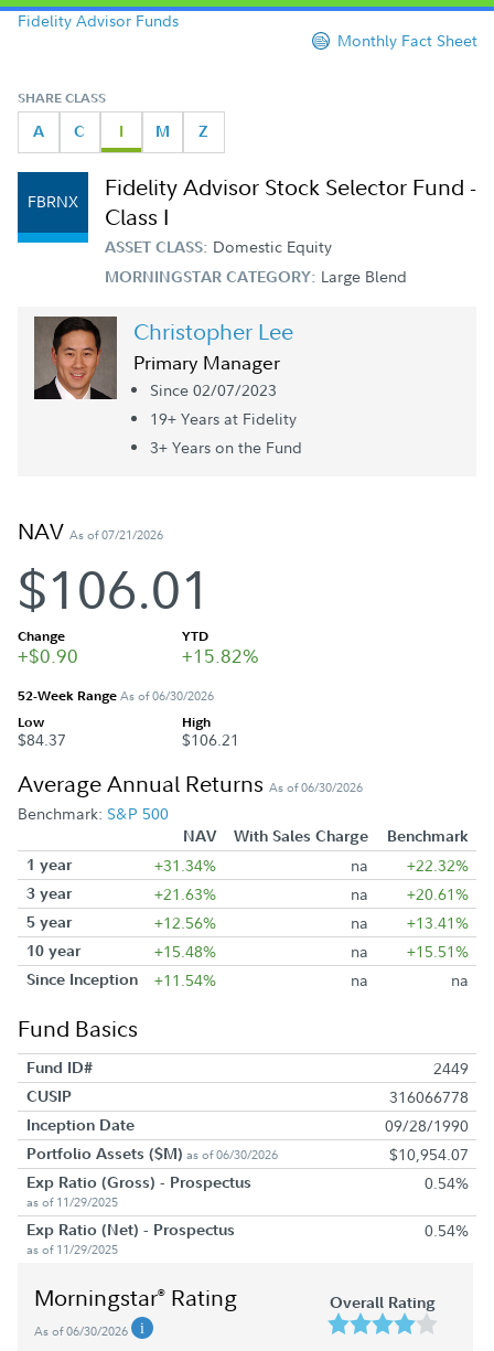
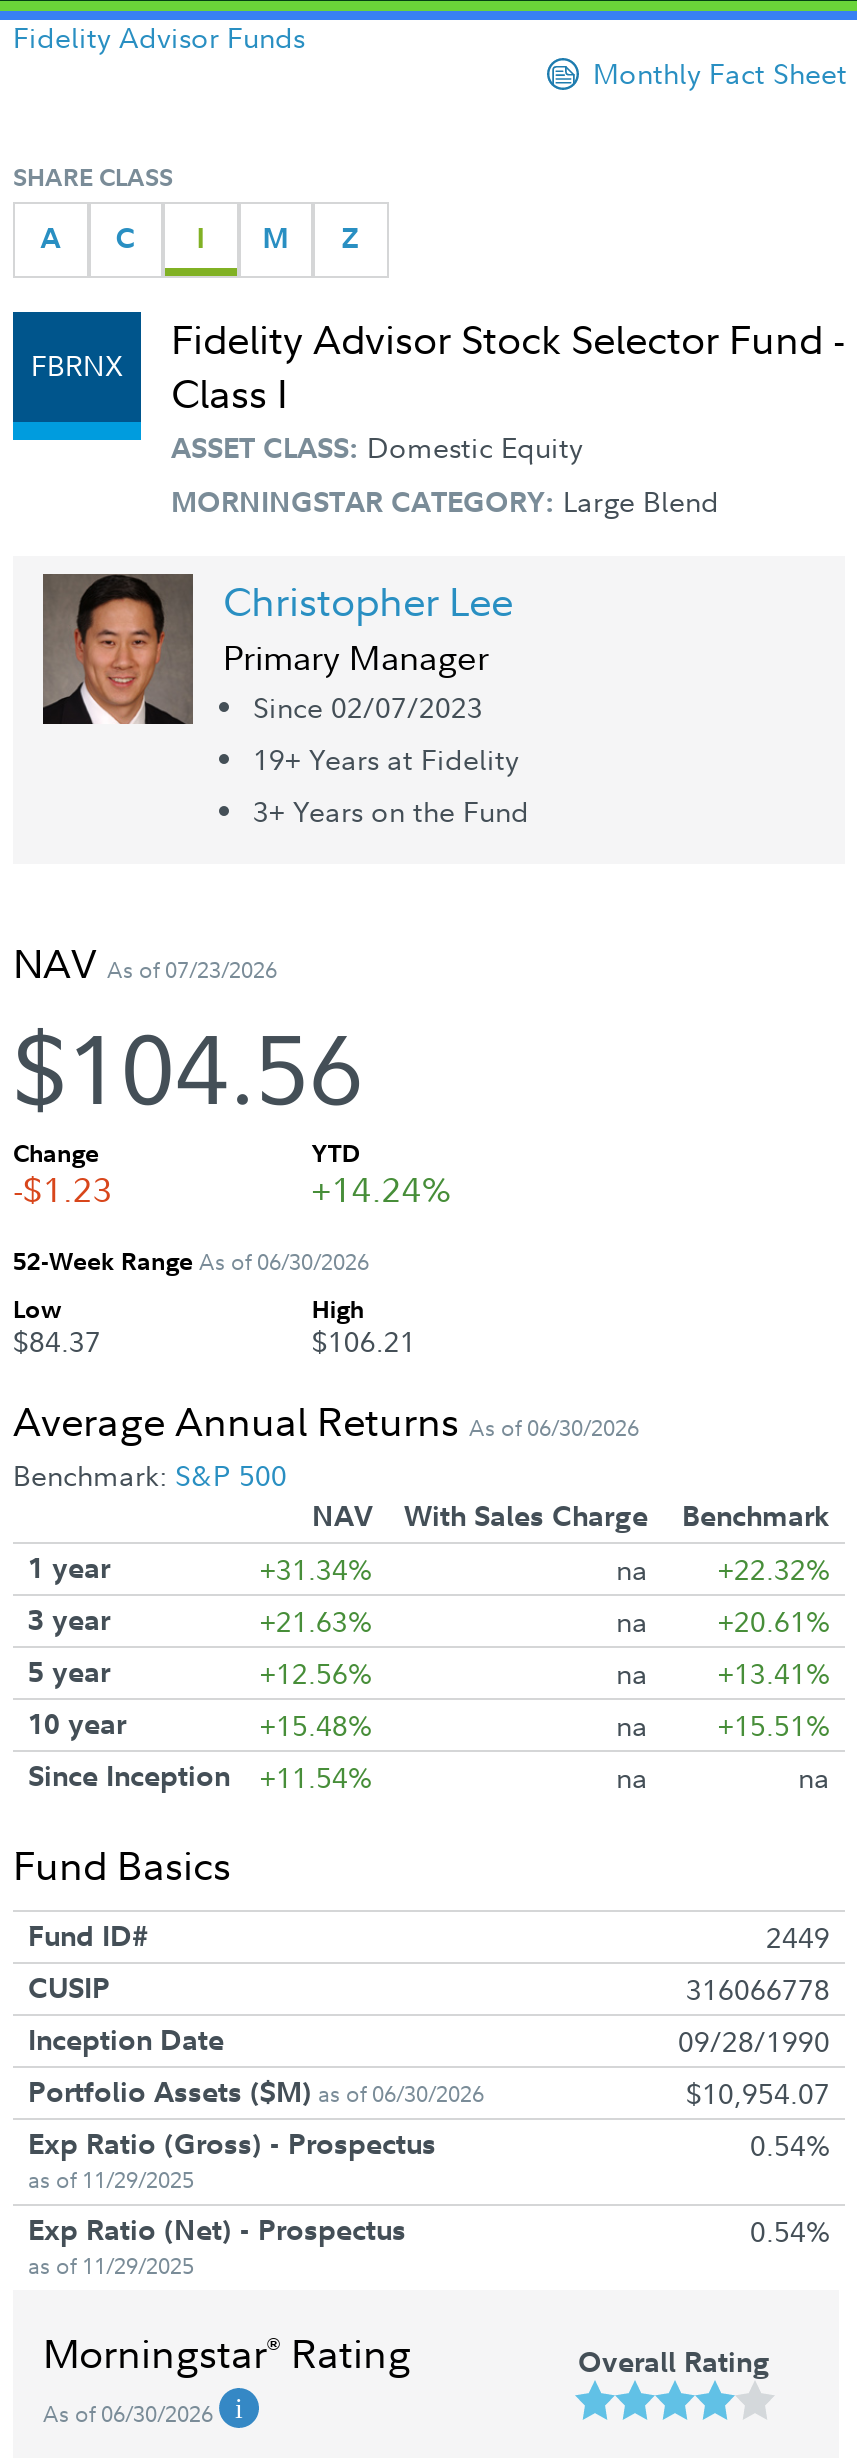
- NAV As of 07/21/2026
+ NAV As of 07/23/2026

- $106.01
+ $104.56

- +$0.90
+ -$1.23

- +15.82%
+ +14.24%
